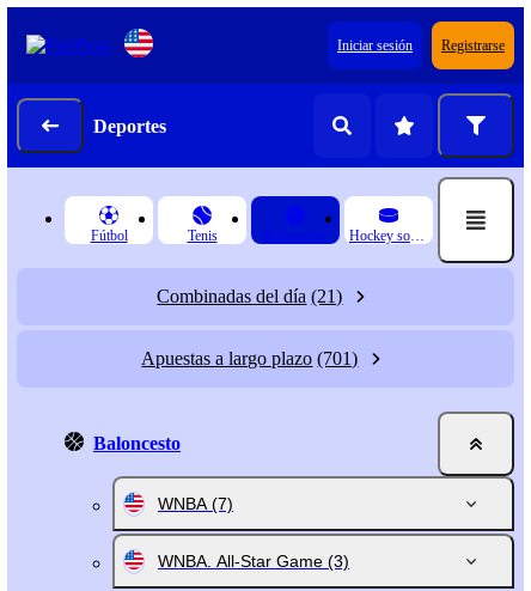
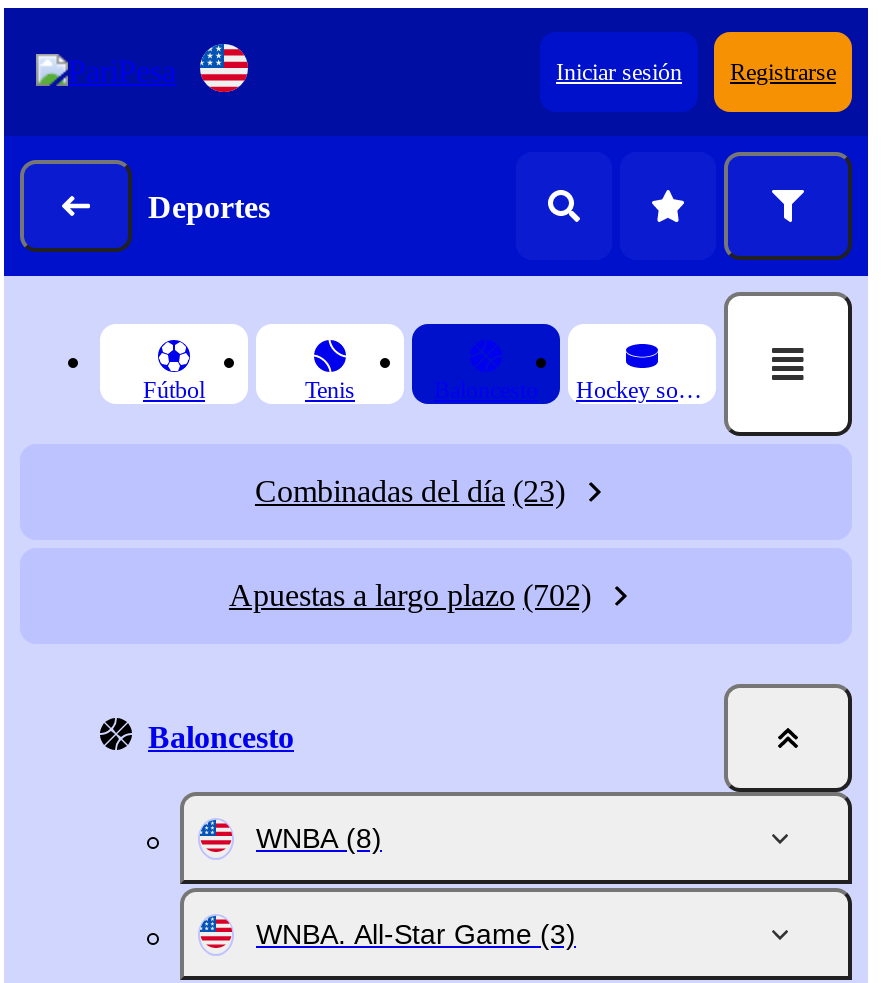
- Combinadas del día (21)
+ Combinadas del día (23)

- Apuestas a largo plazo (701)
+ Apuestas a largo plazo (702)

- WNBA (7)
+ WNBA (8)
